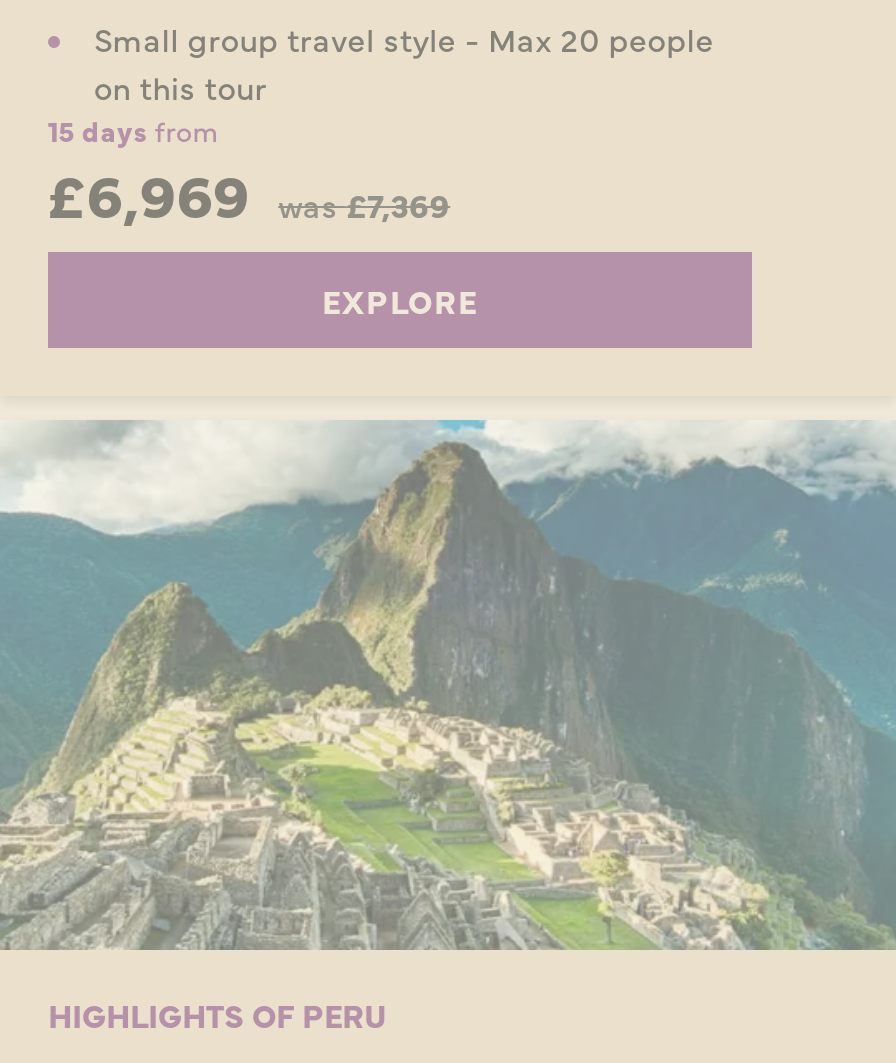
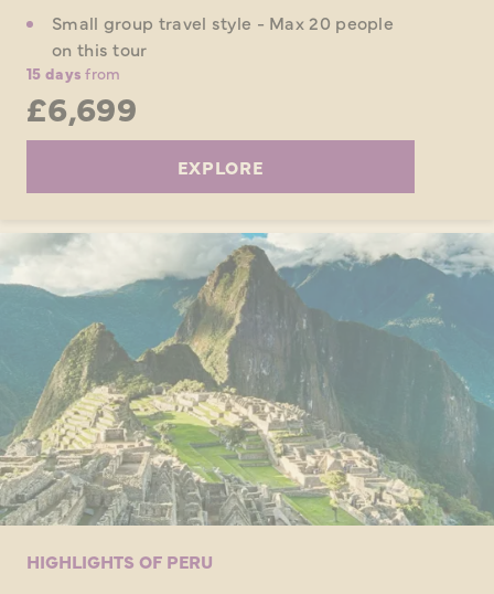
- £6,969
- was£7,369
+ £6,699
